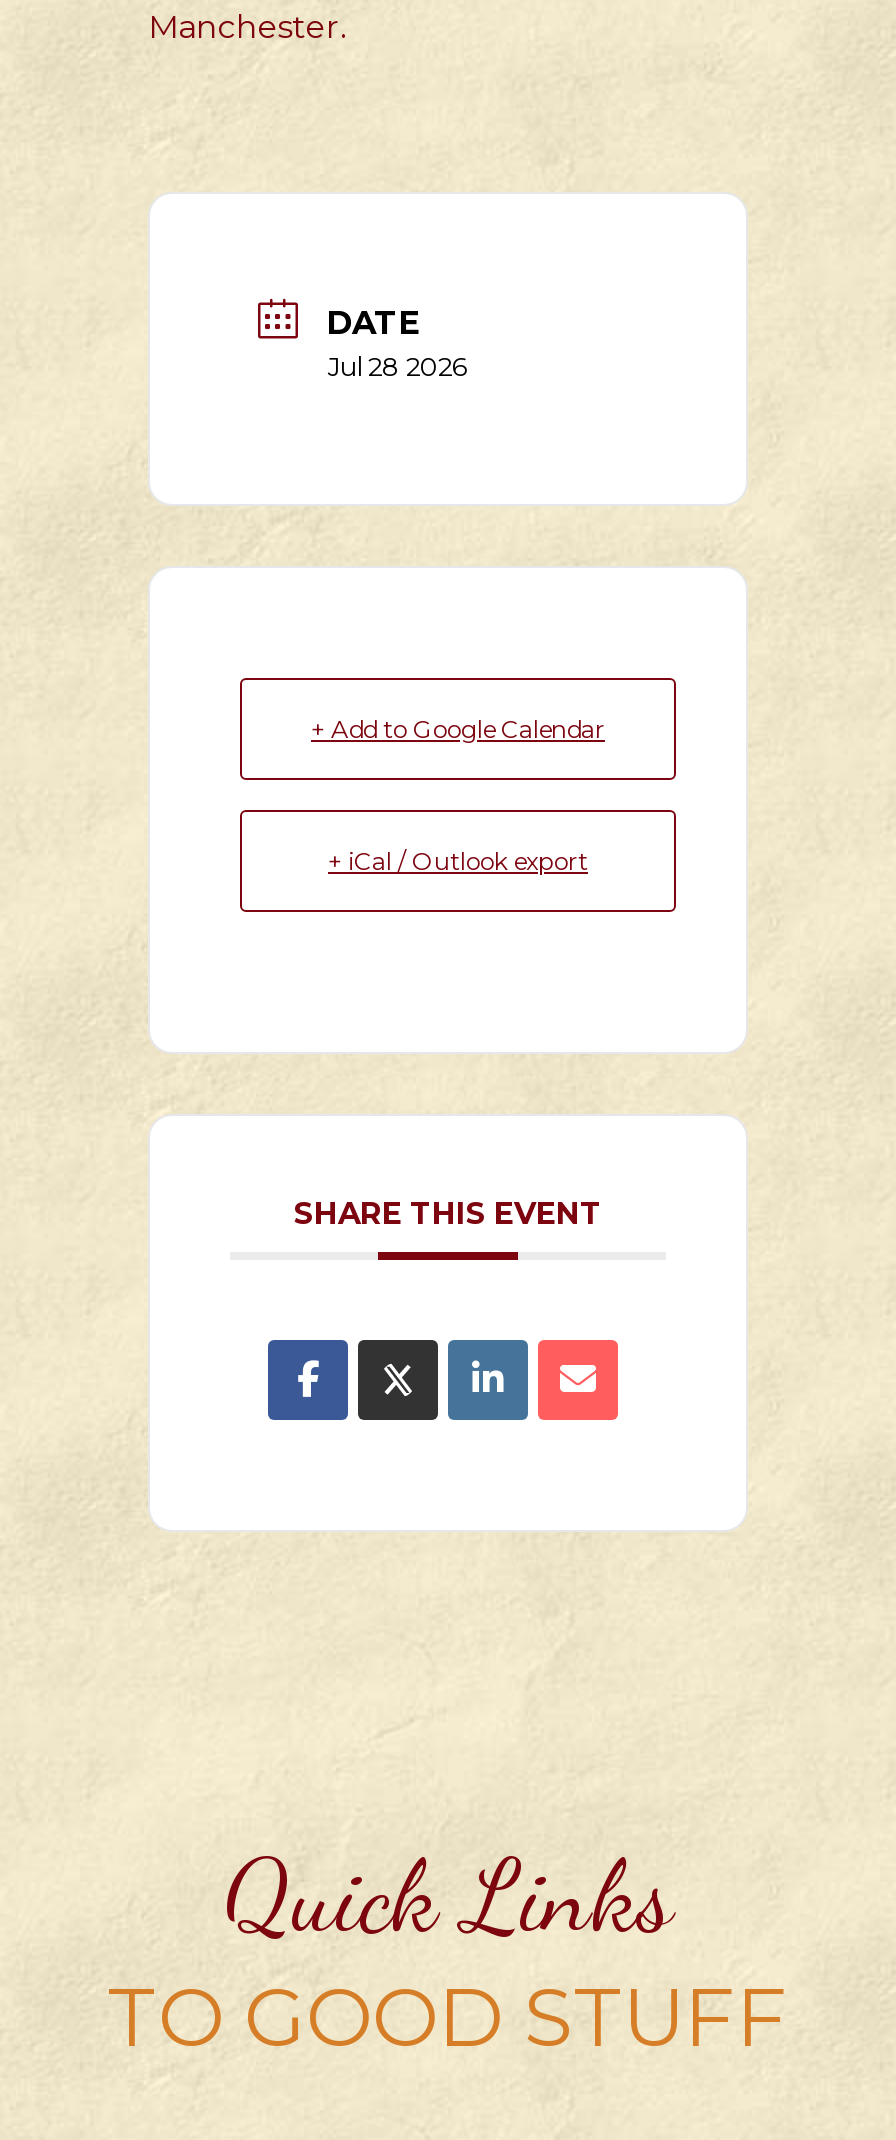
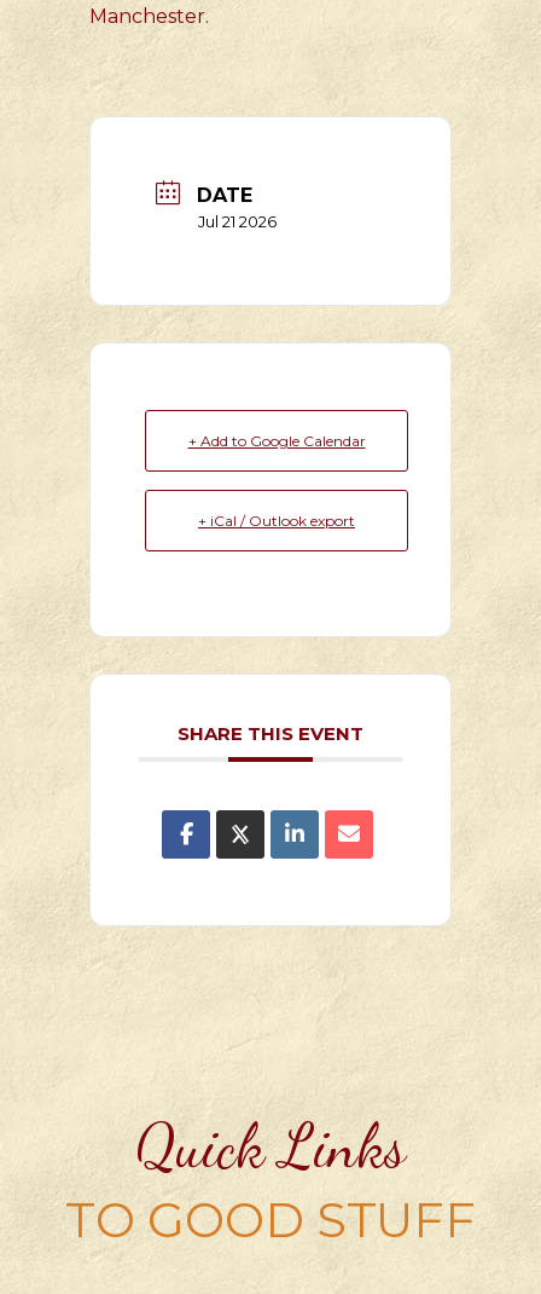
- Jul 28 2026
+ Jul 21 2026
